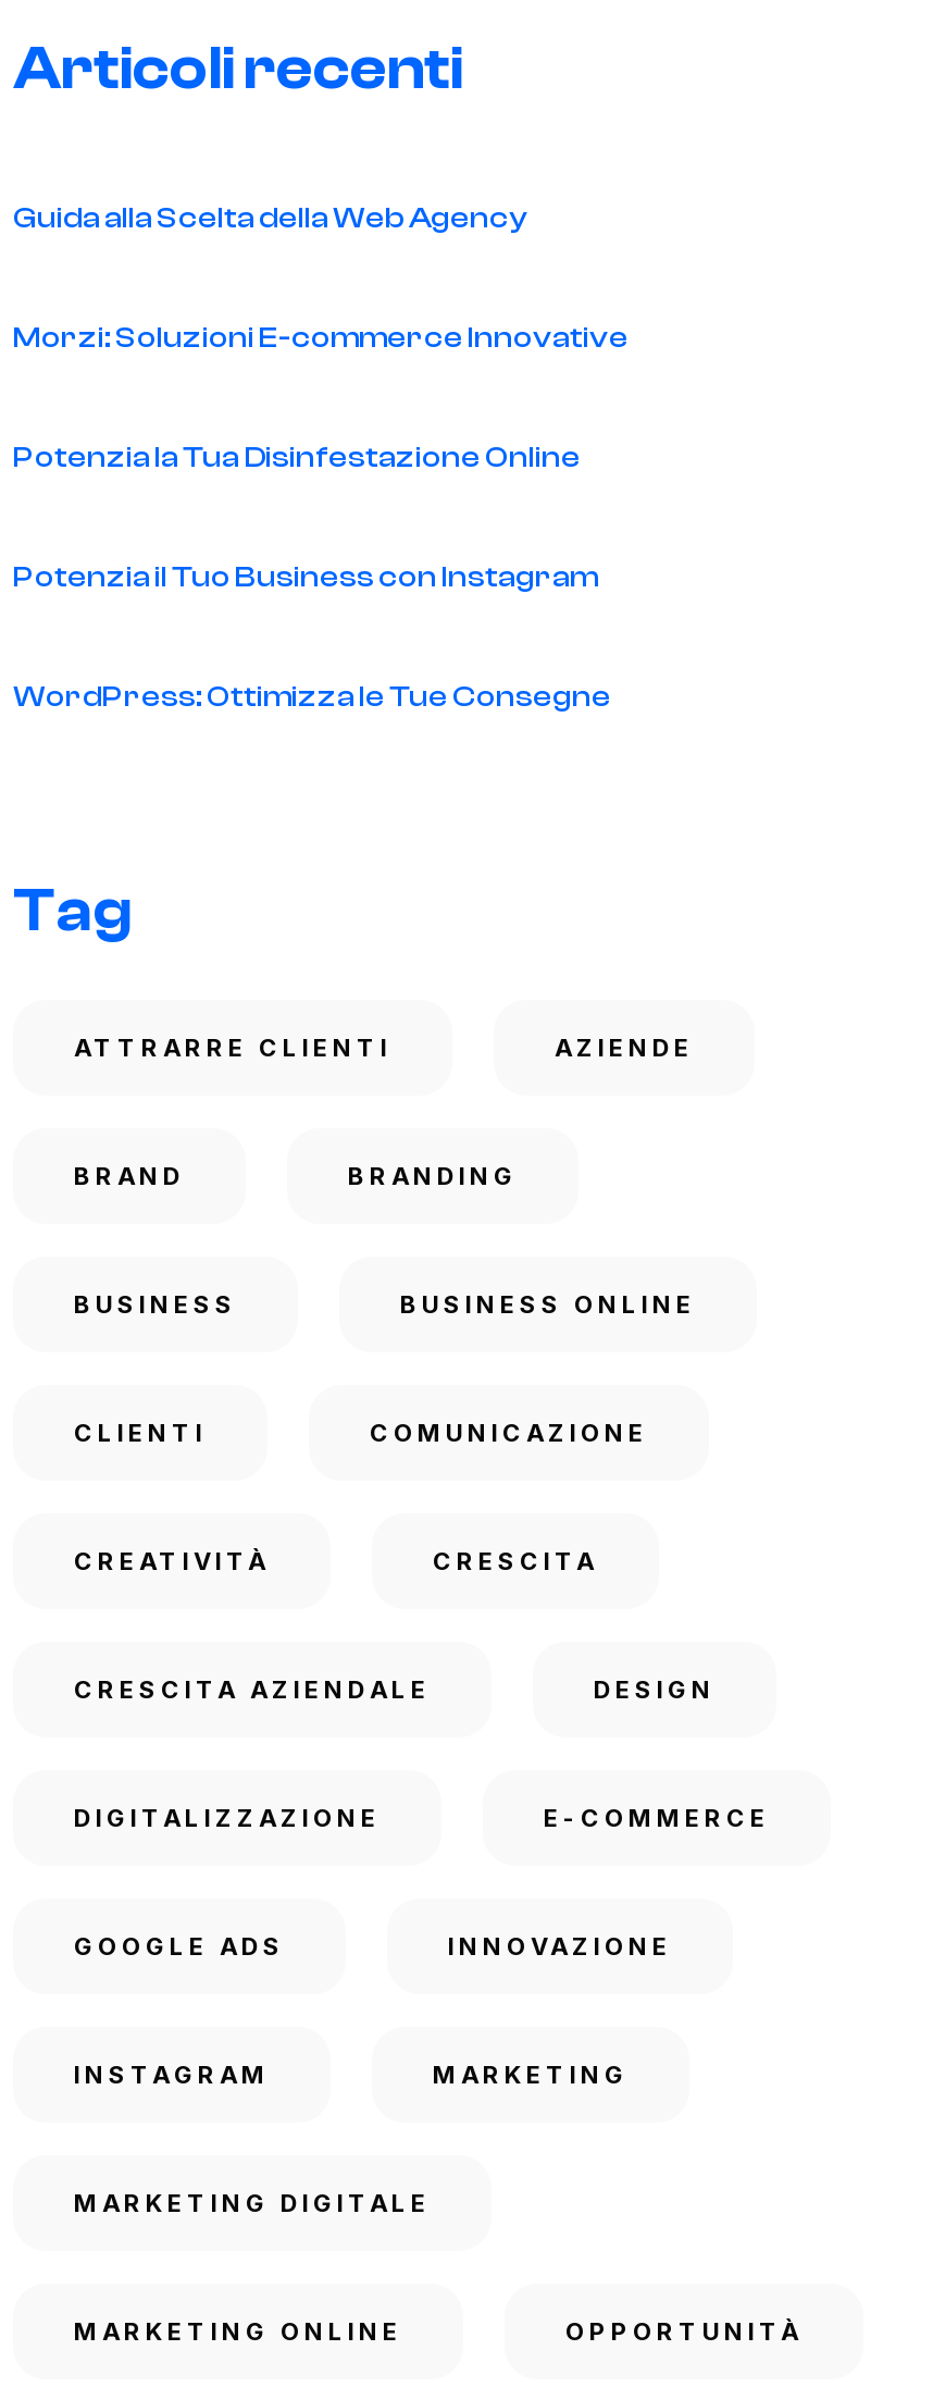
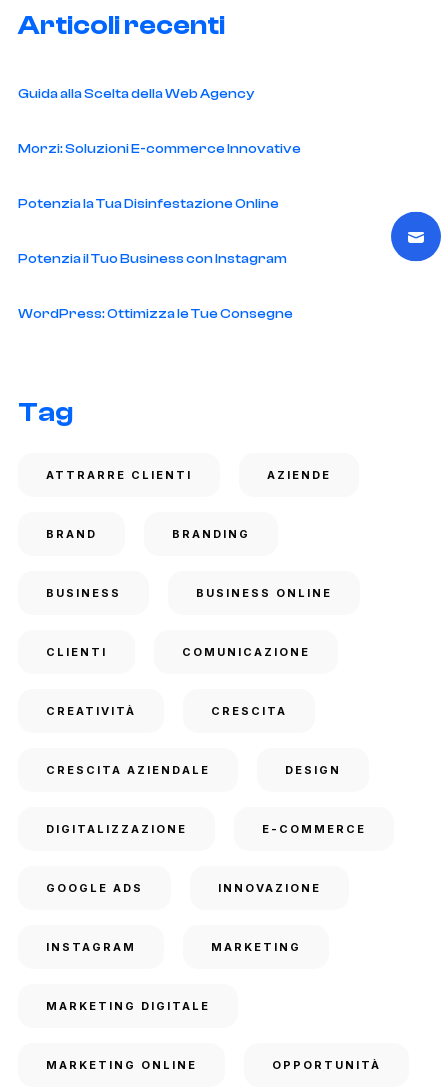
+ [image]
